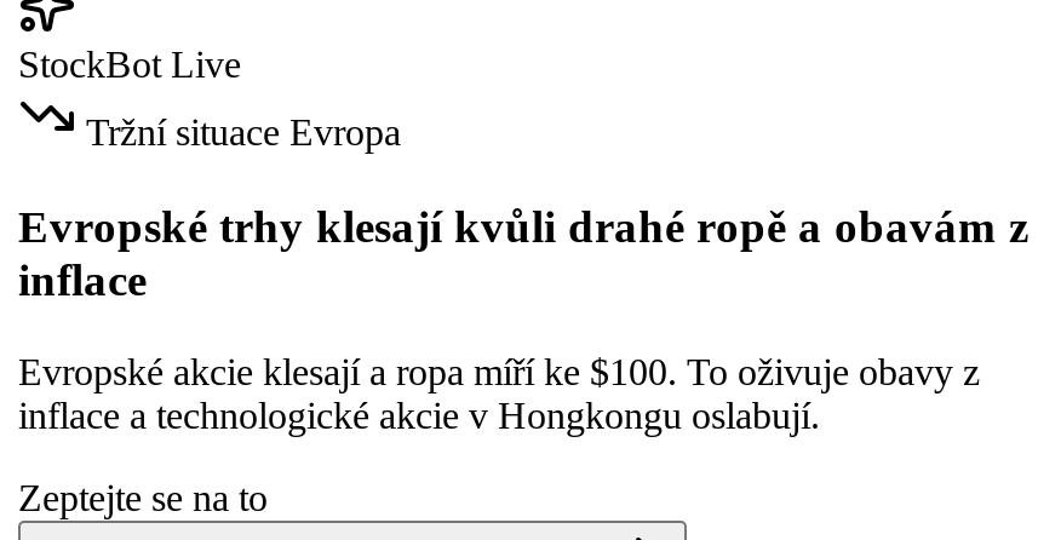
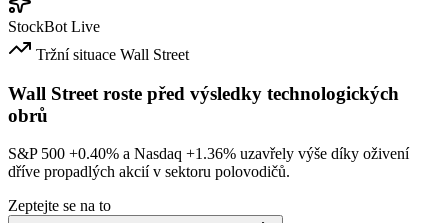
- Tržní situace Evropa
+ Tržní situace Wall Street

- Evropské trhy klesají kvůli drahé ropě a obavám z
- inflace
+ Wall Street roste před výsledky technologických
+ obrů

- Evropské akcie klesají a ropa míří ke $100. To oživuje obavy z
- inflace a technologické akcie v Hongkongu oslabují.
+ S&P 500 +0.40% a Nasdaq +1.36% uzavřely výše díky oživení
+ dříve propadlých akcií v sektoru polovodičů.
